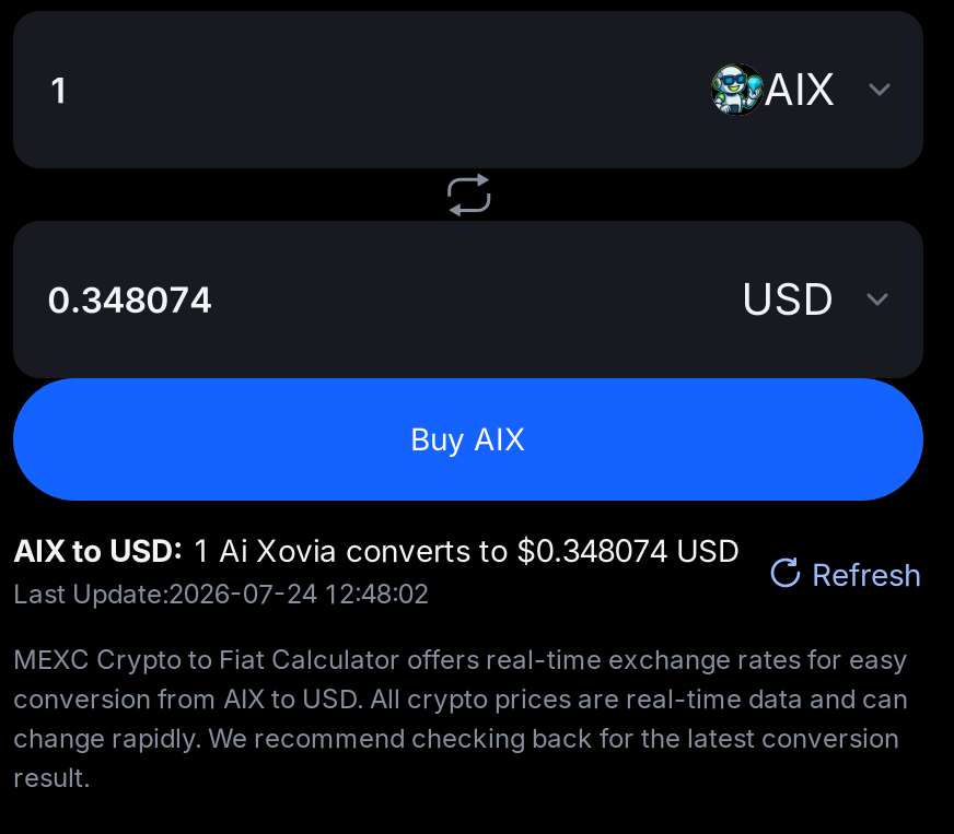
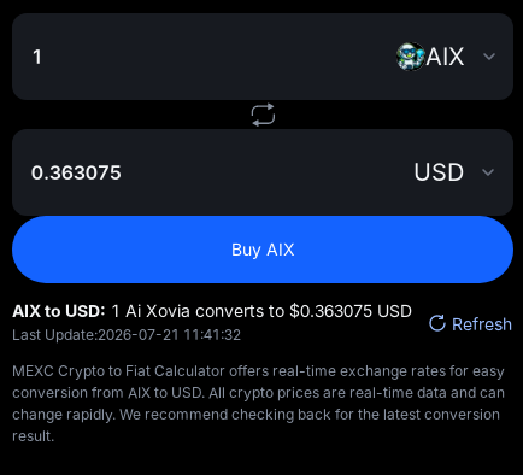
- AIX to USD: 1 Ai Xovia converts to $0.348074 USD
+ AIX to USD: 1 Ai Xovia converts to $0.363075 USD

- Last Update:2026-07-24 12:48:02
+ Last Update:2026-07-21 11:41:32
